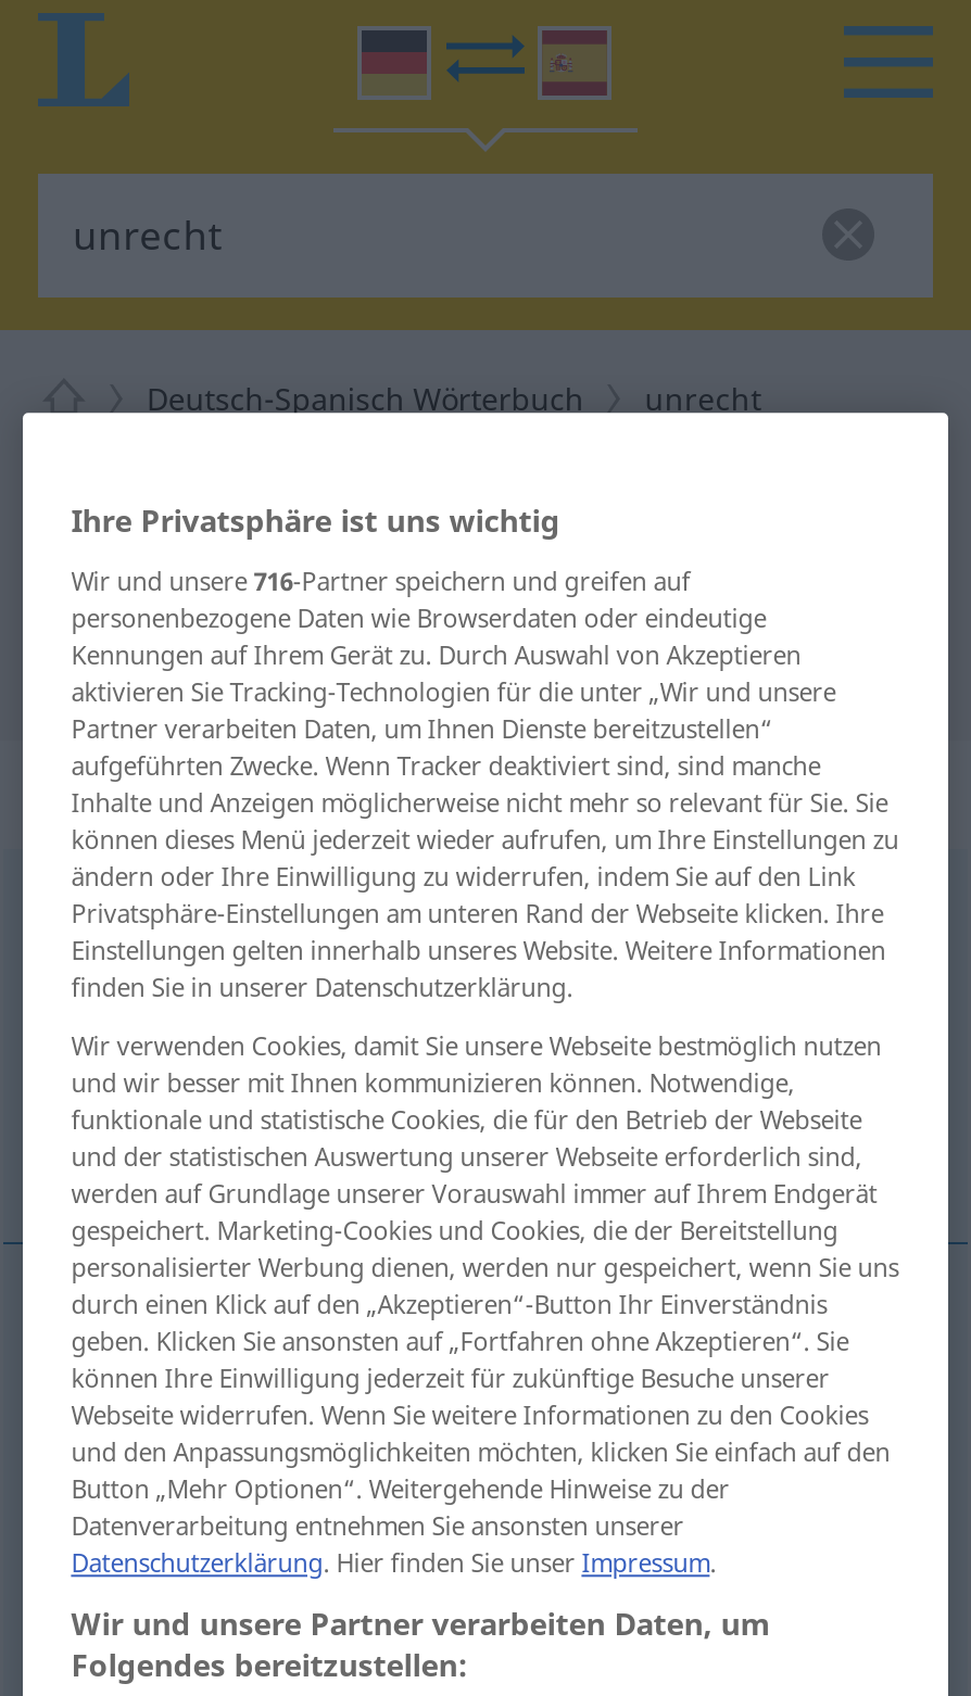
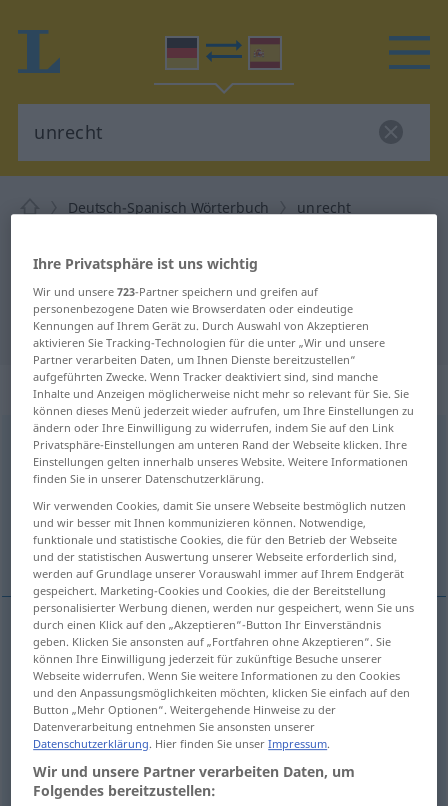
- Wir und unsere 716-Partner speichern und greifen auf
+ Wir und unsere 723-Partner speichern und greifen auf
